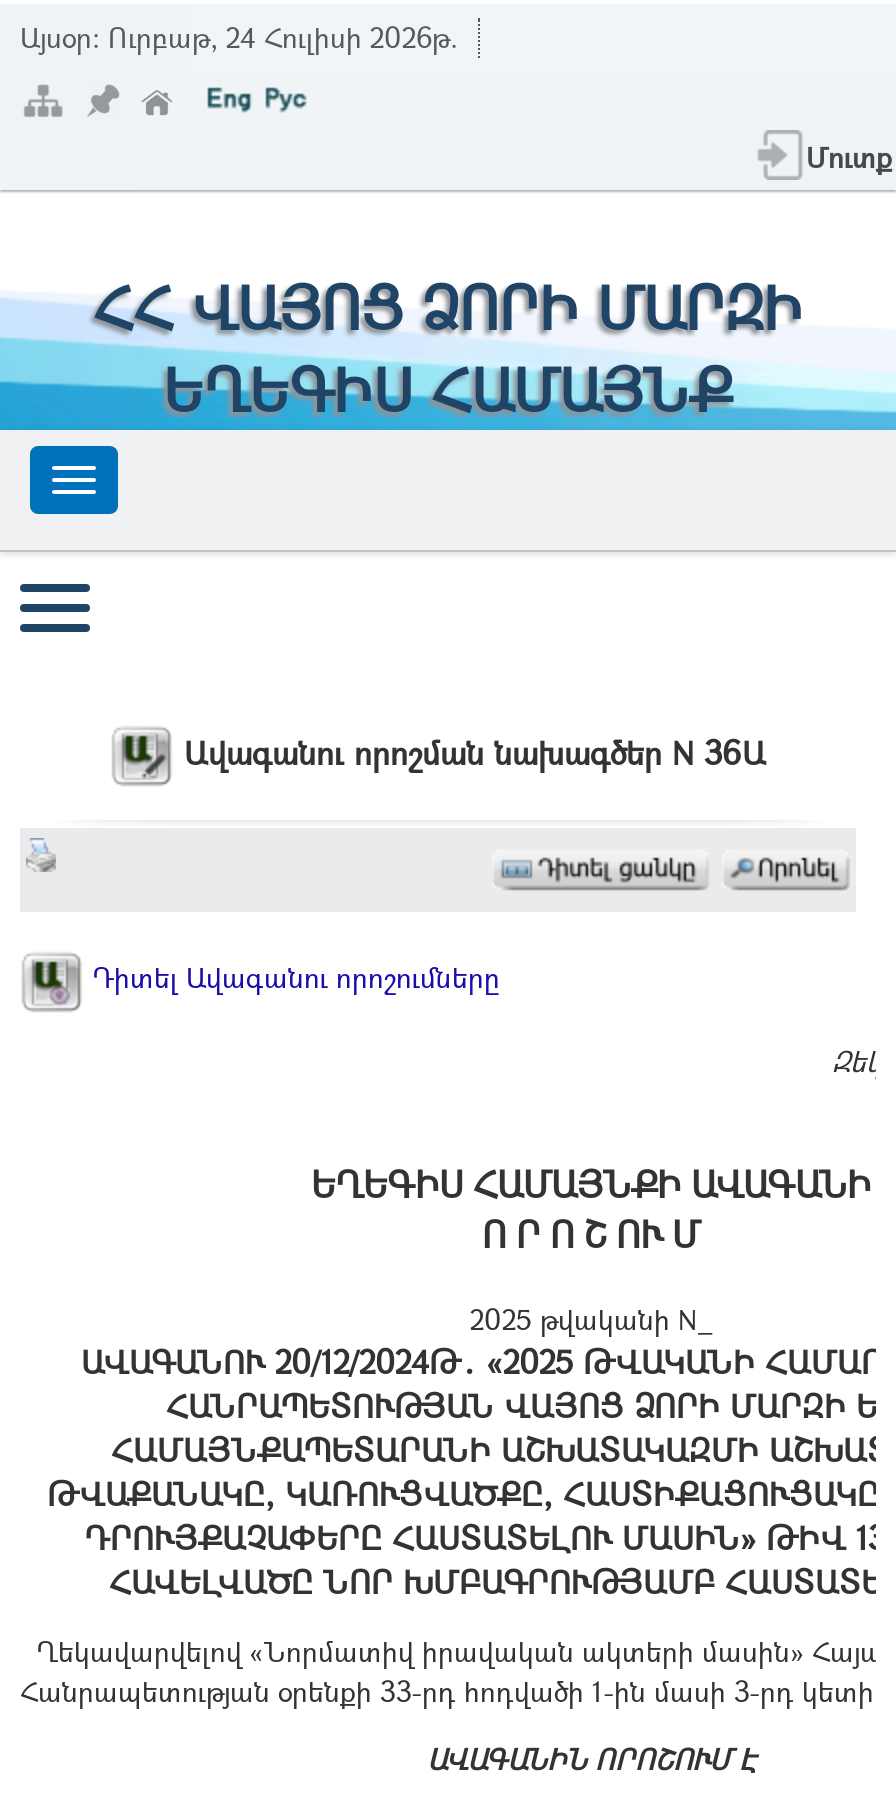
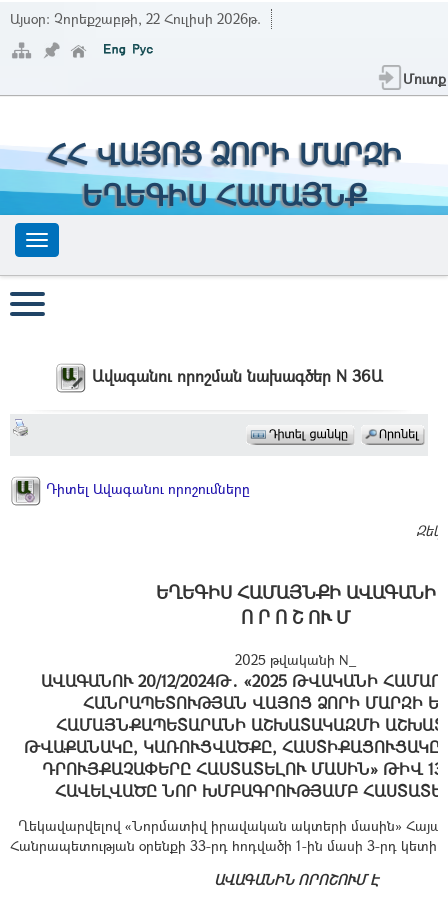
- Այսօր: Ուրբաթ, 24 Հուլիսի 2026թ.
+ Այսօր: Չորեքշաբթի, 22 Հուլիսի 2026թ.
